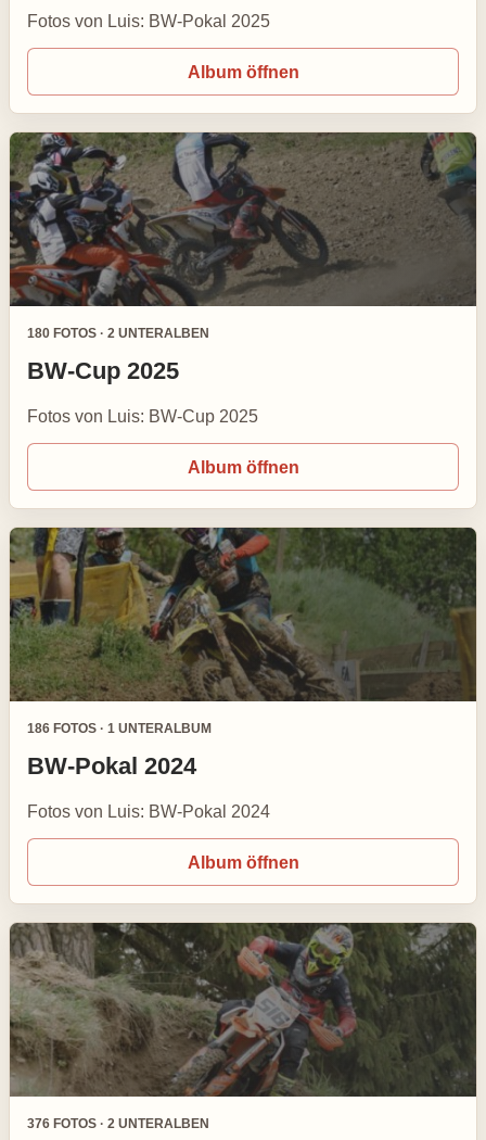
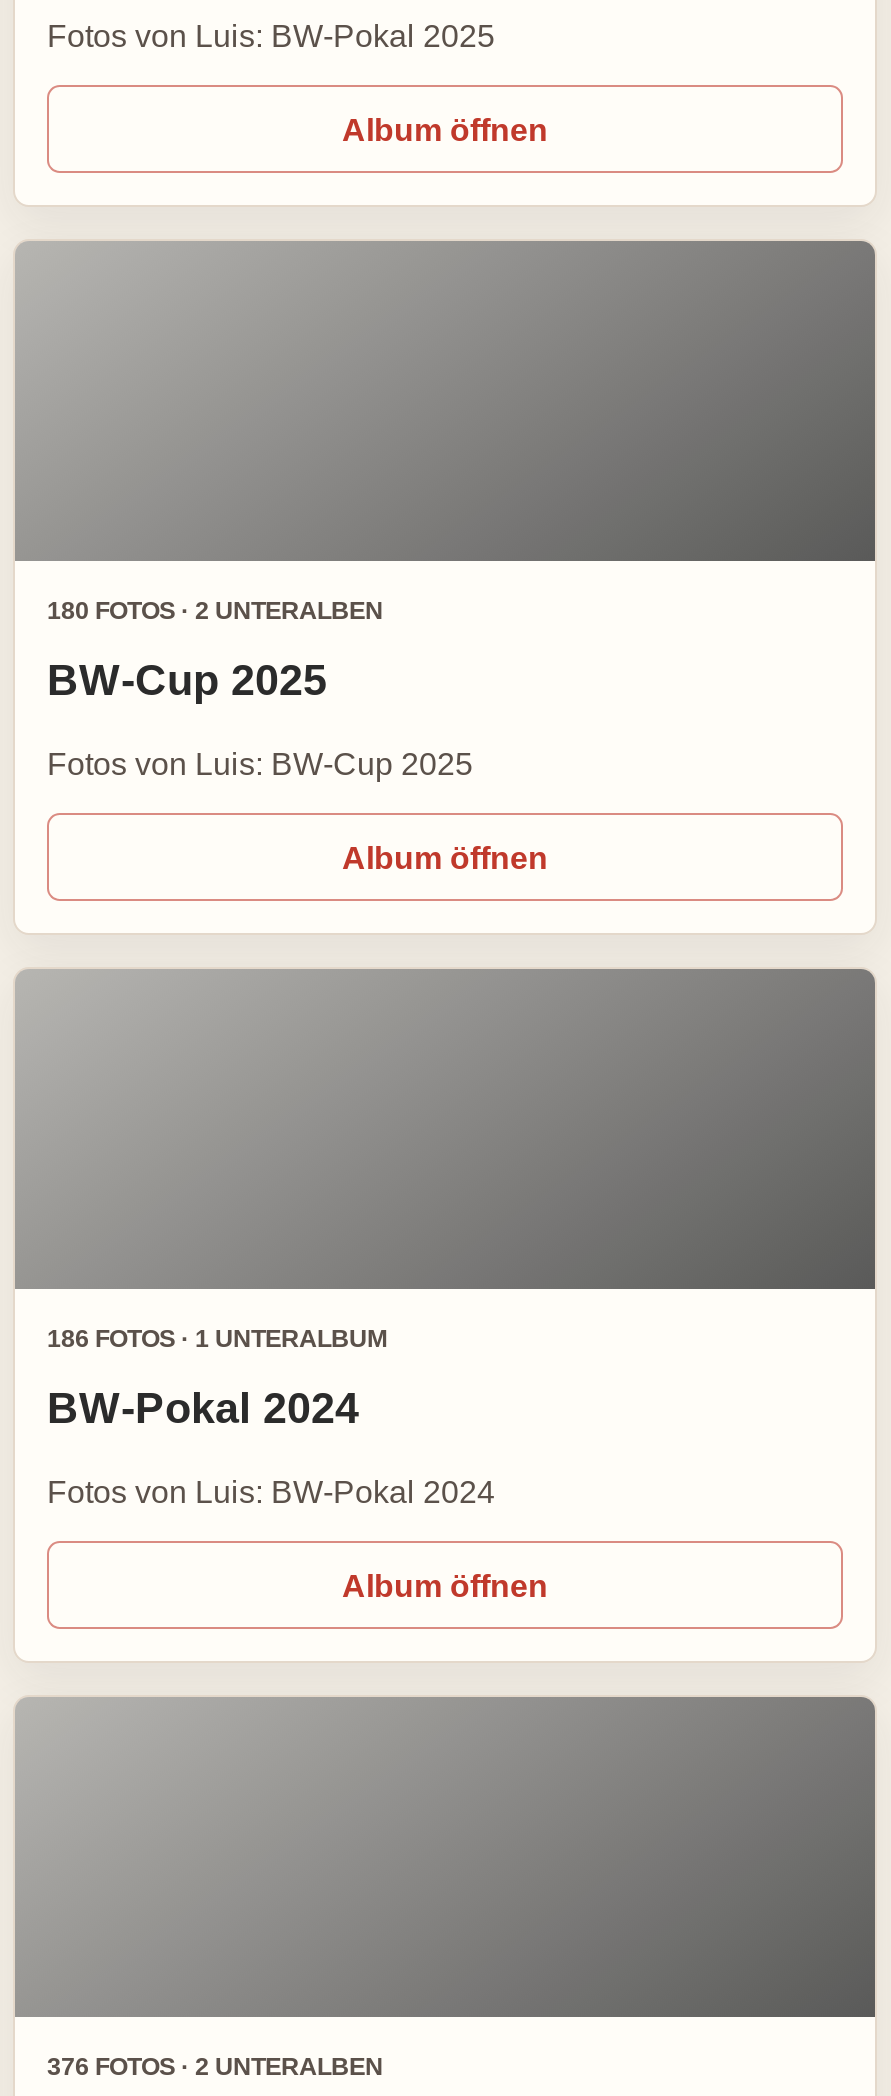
- [image]
+ [image]

- [image]
+ [image]

- [image]
+ [image]
